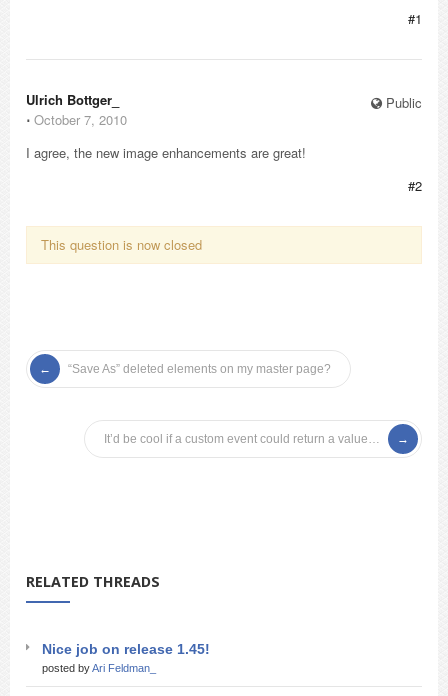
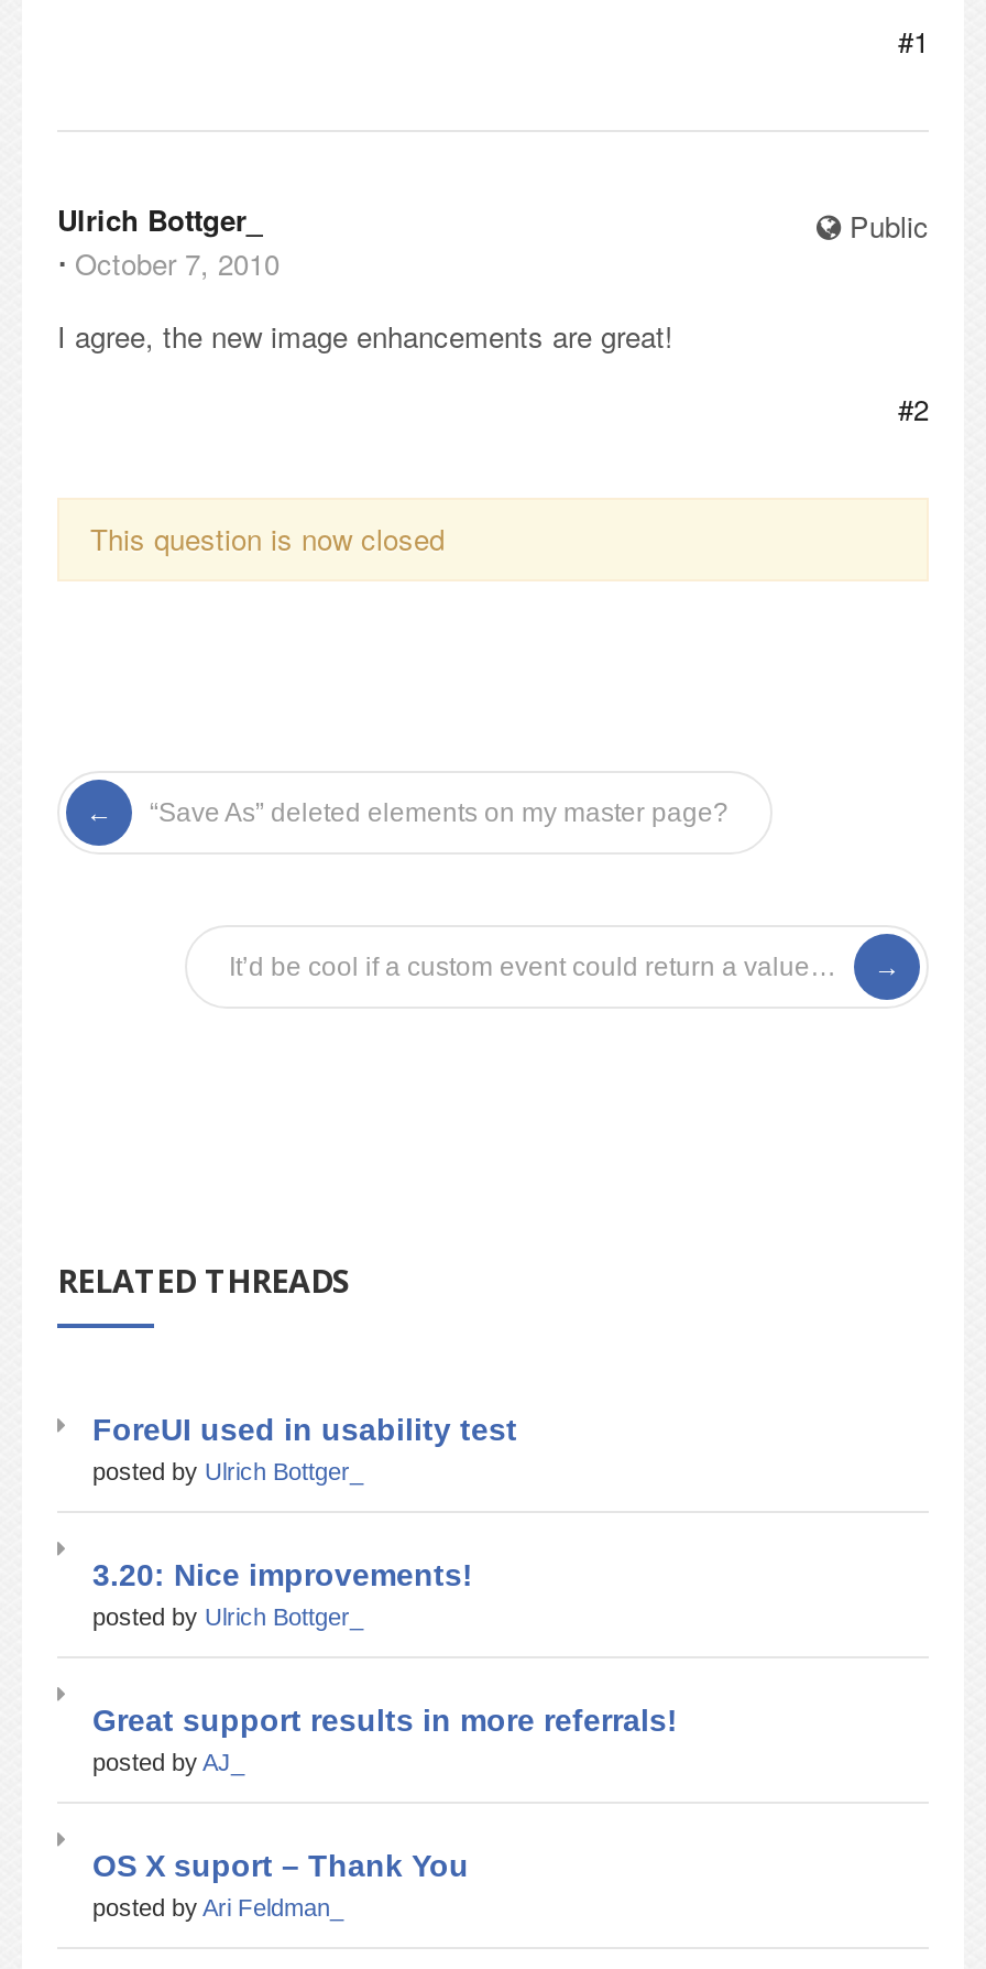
- Nice job on release 1.45!
+ ForeUI used in usability test
+ posted by Ulrich Bottger_
+ 3.20: Nice improvements!
+ posted by Ulrich Bottger_
+ Great support results in more referrals!
+ posted by AJ_
+ OS X suport – Thank You
